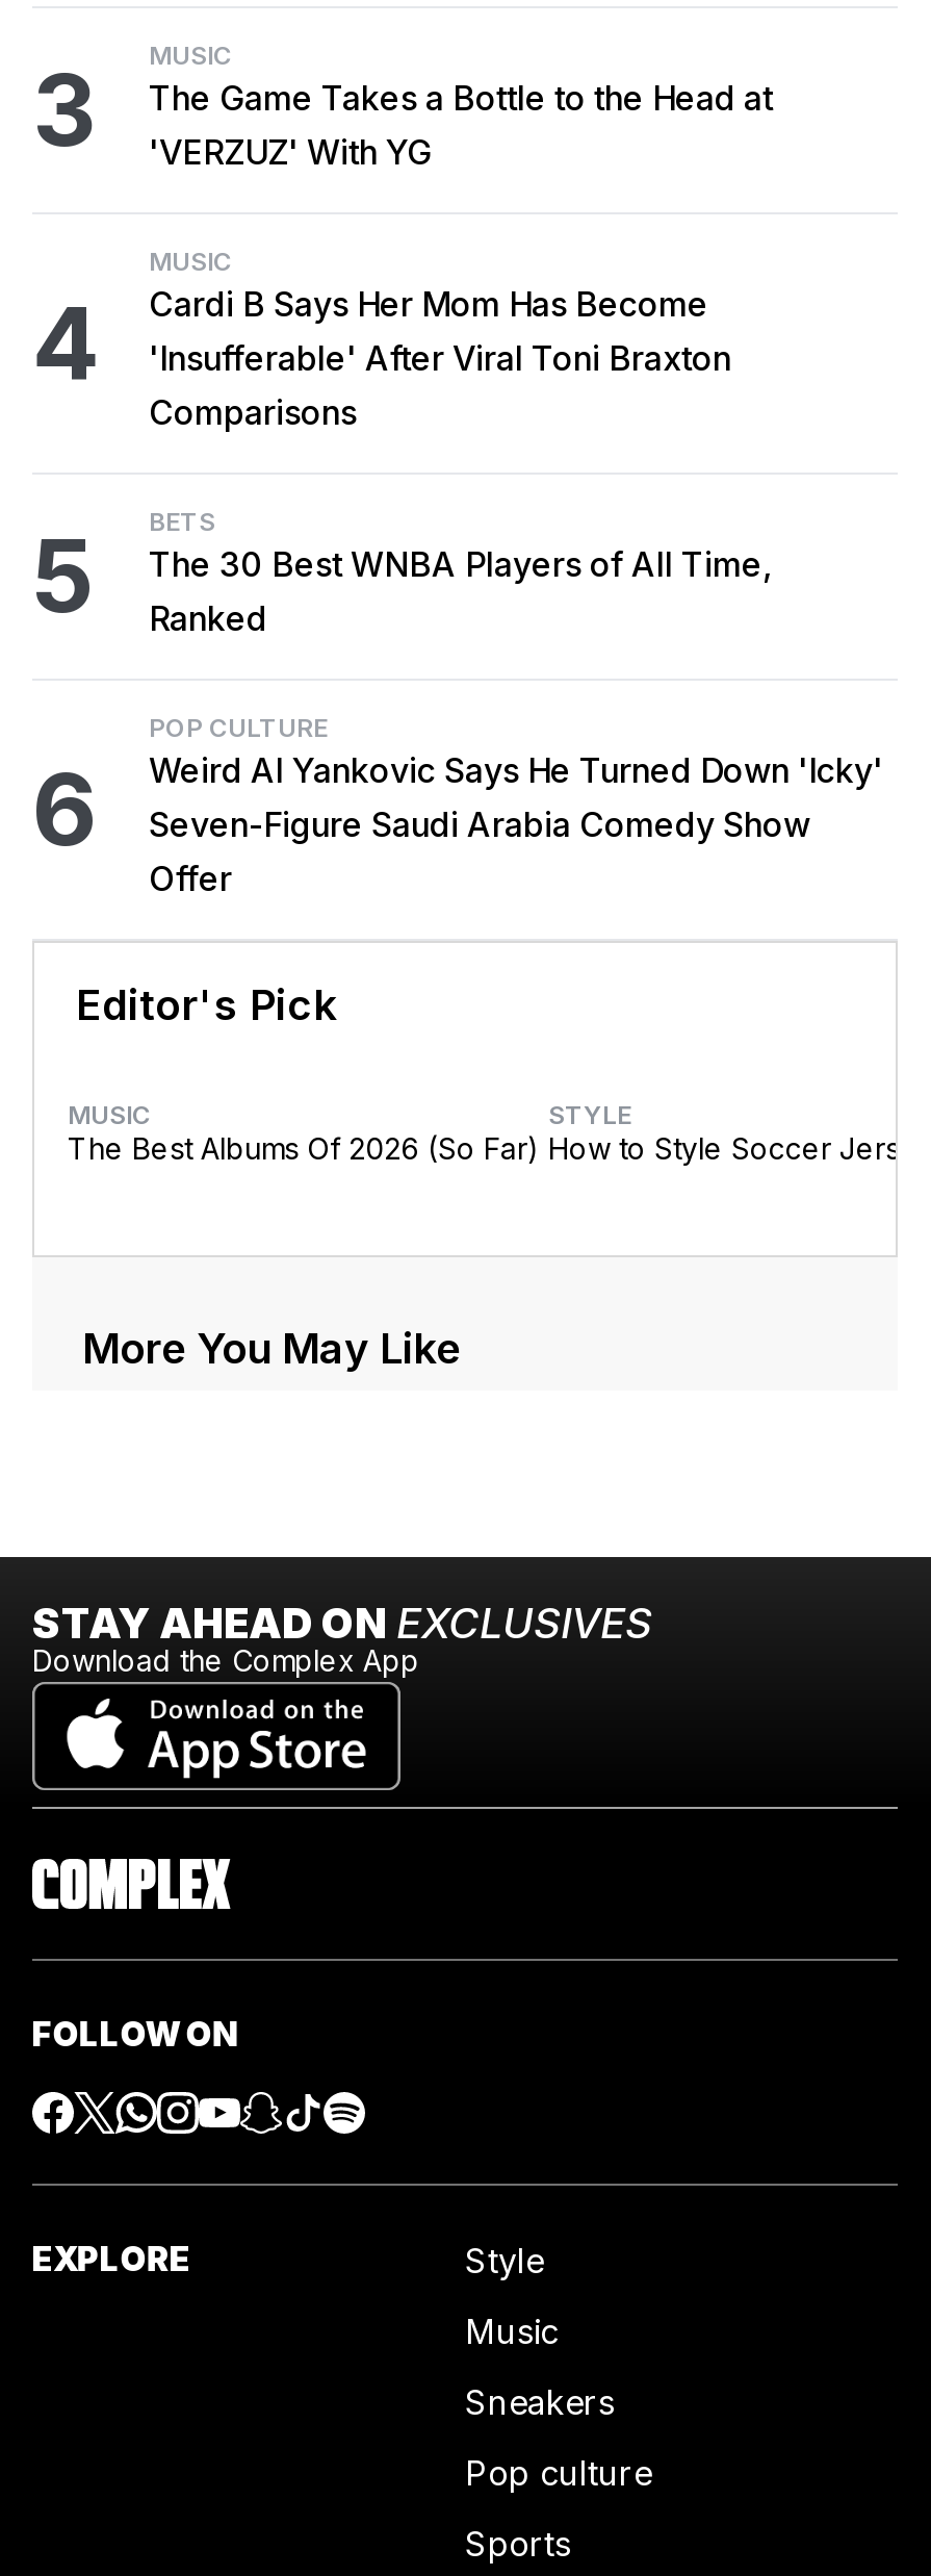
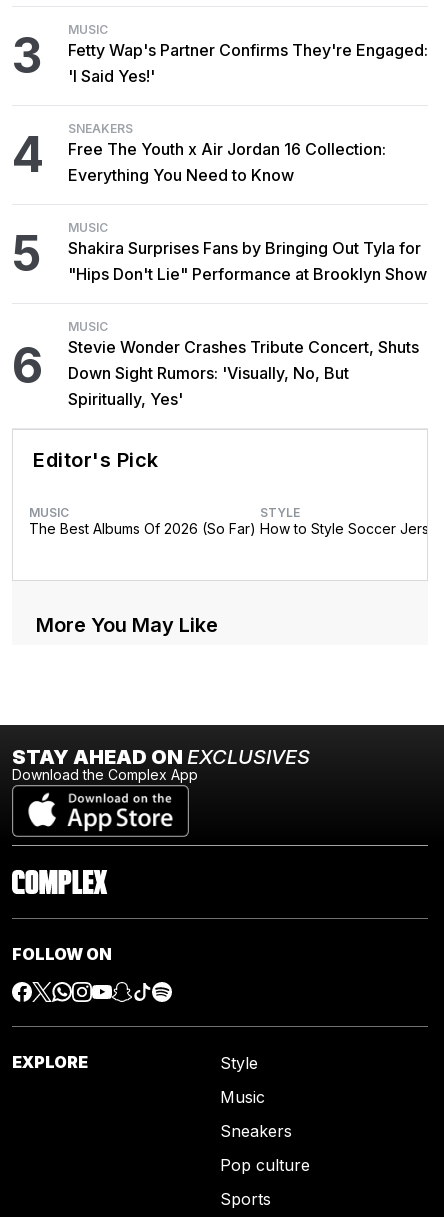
- The Game Takes a Bottle to the Head at
- 'VERZUZ' With YG
+ Fetty Wap's Partner Confirms They're Engaged:
+ 'I Said Yes!'

- MUSIC
- Cardi B Says Her Mom Has Become
- 'Insufferable' After Viral Toni Braxton
- Comparisons
+ SNEAKERS
+ Free The Youth x Air Jordan 16 Collection:
+ Everything You Need to Know

- BETS
- The 30 Best WNBA Players of All Time,
- Ranked
+ MUSIC
+ Shakira Surprises Fans by Bringing Out Tyla for
+ "Hips Don't Lie" Performance at Brooklyn Show

- POP CULTURE
- Weird Al Yankovic Says He Turned Down 'Icky'
- Seven-Figure Saudi Arabia Comedy Show
- Offer
+ MUSIC
+ Stevie Wonder Crashes Tribute Concert, Shuts
+ Down Sight Rumors: 'Visually, No, But
+ Spiritually, Yes'
